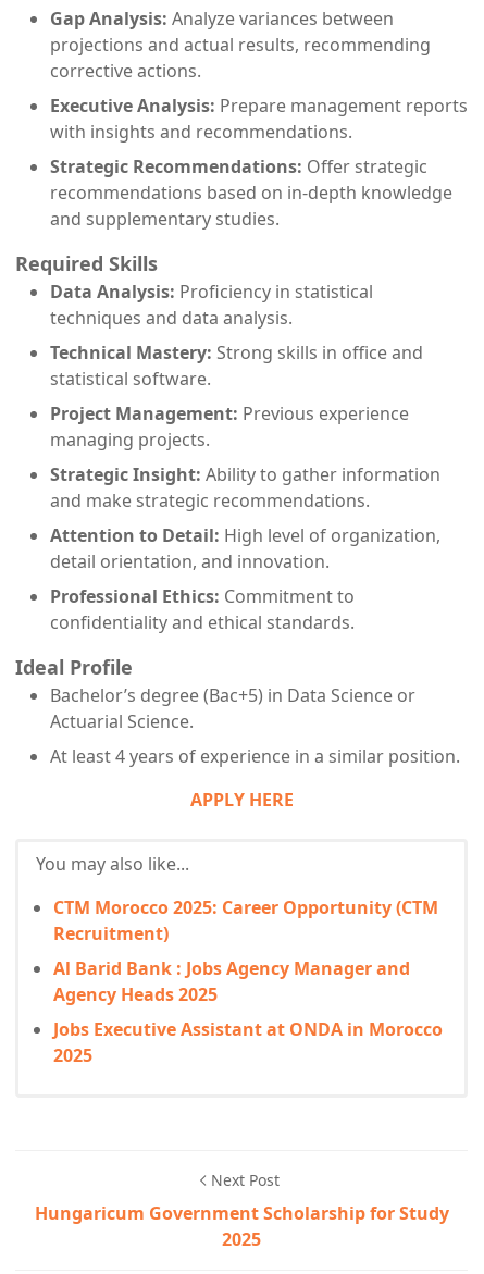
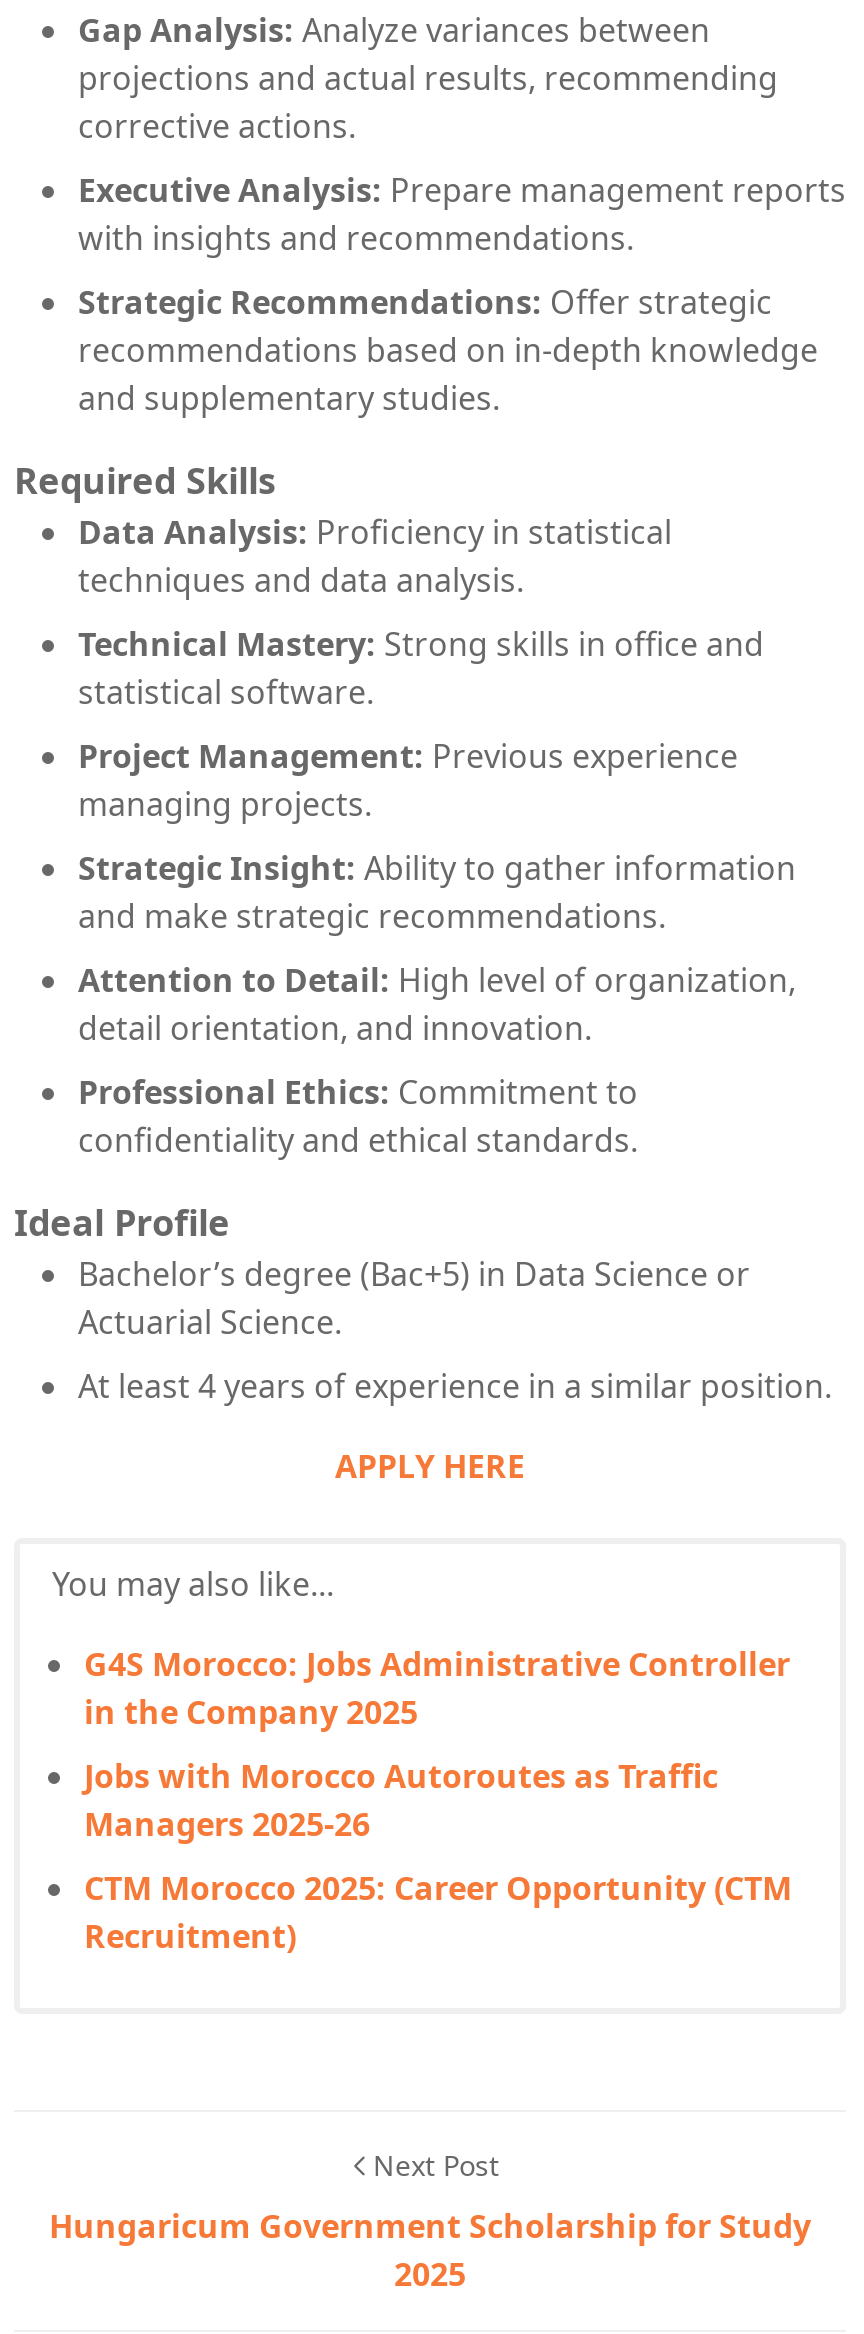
+ G4S Morocco: Jobs Administrative Controller
+ in the Company 2025
+ Jobs with Morocco Autoroutes as Traffic
+ Managers 2025-26

moved down: CTM Morocco 2025: Career Opportunity (CTM | Recruitment)

- Al Barid Bank : Jobs Agency Manager and
- Agency Heads 2025
- Jobs Executive Assistant at ONDA in Morocco
- 2025
